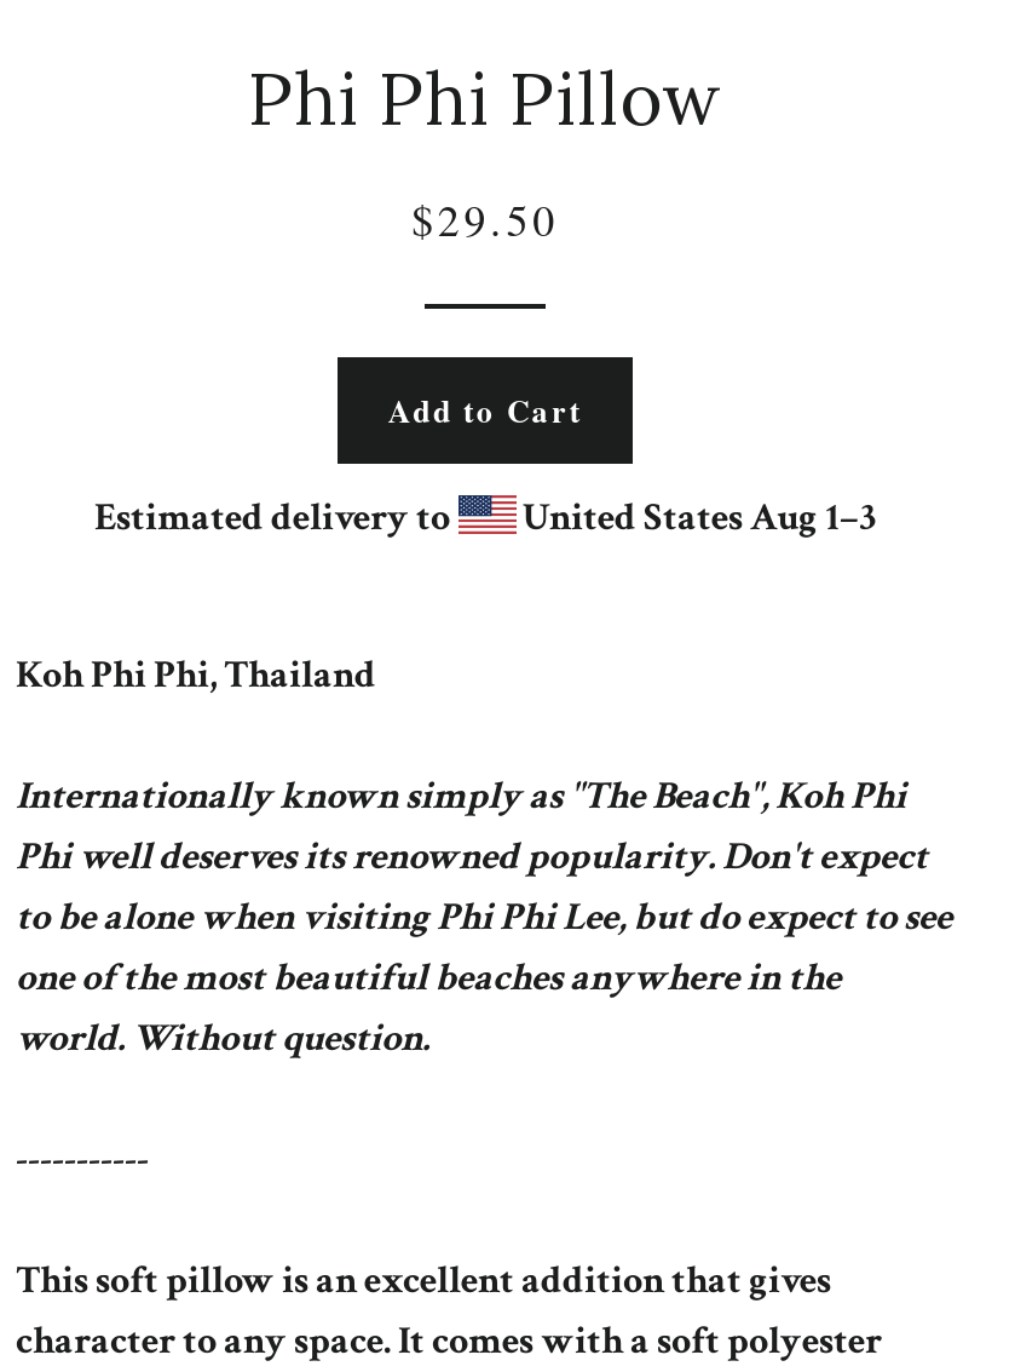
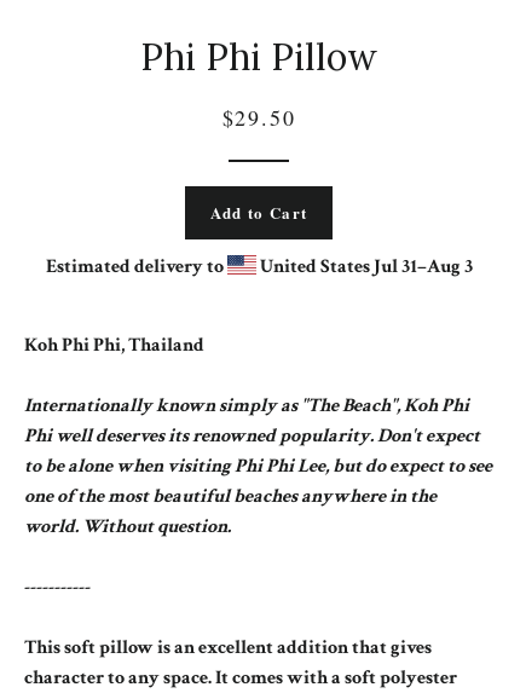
- United StatesAug 1–3
+ United StatesJul 31–Aug 3
